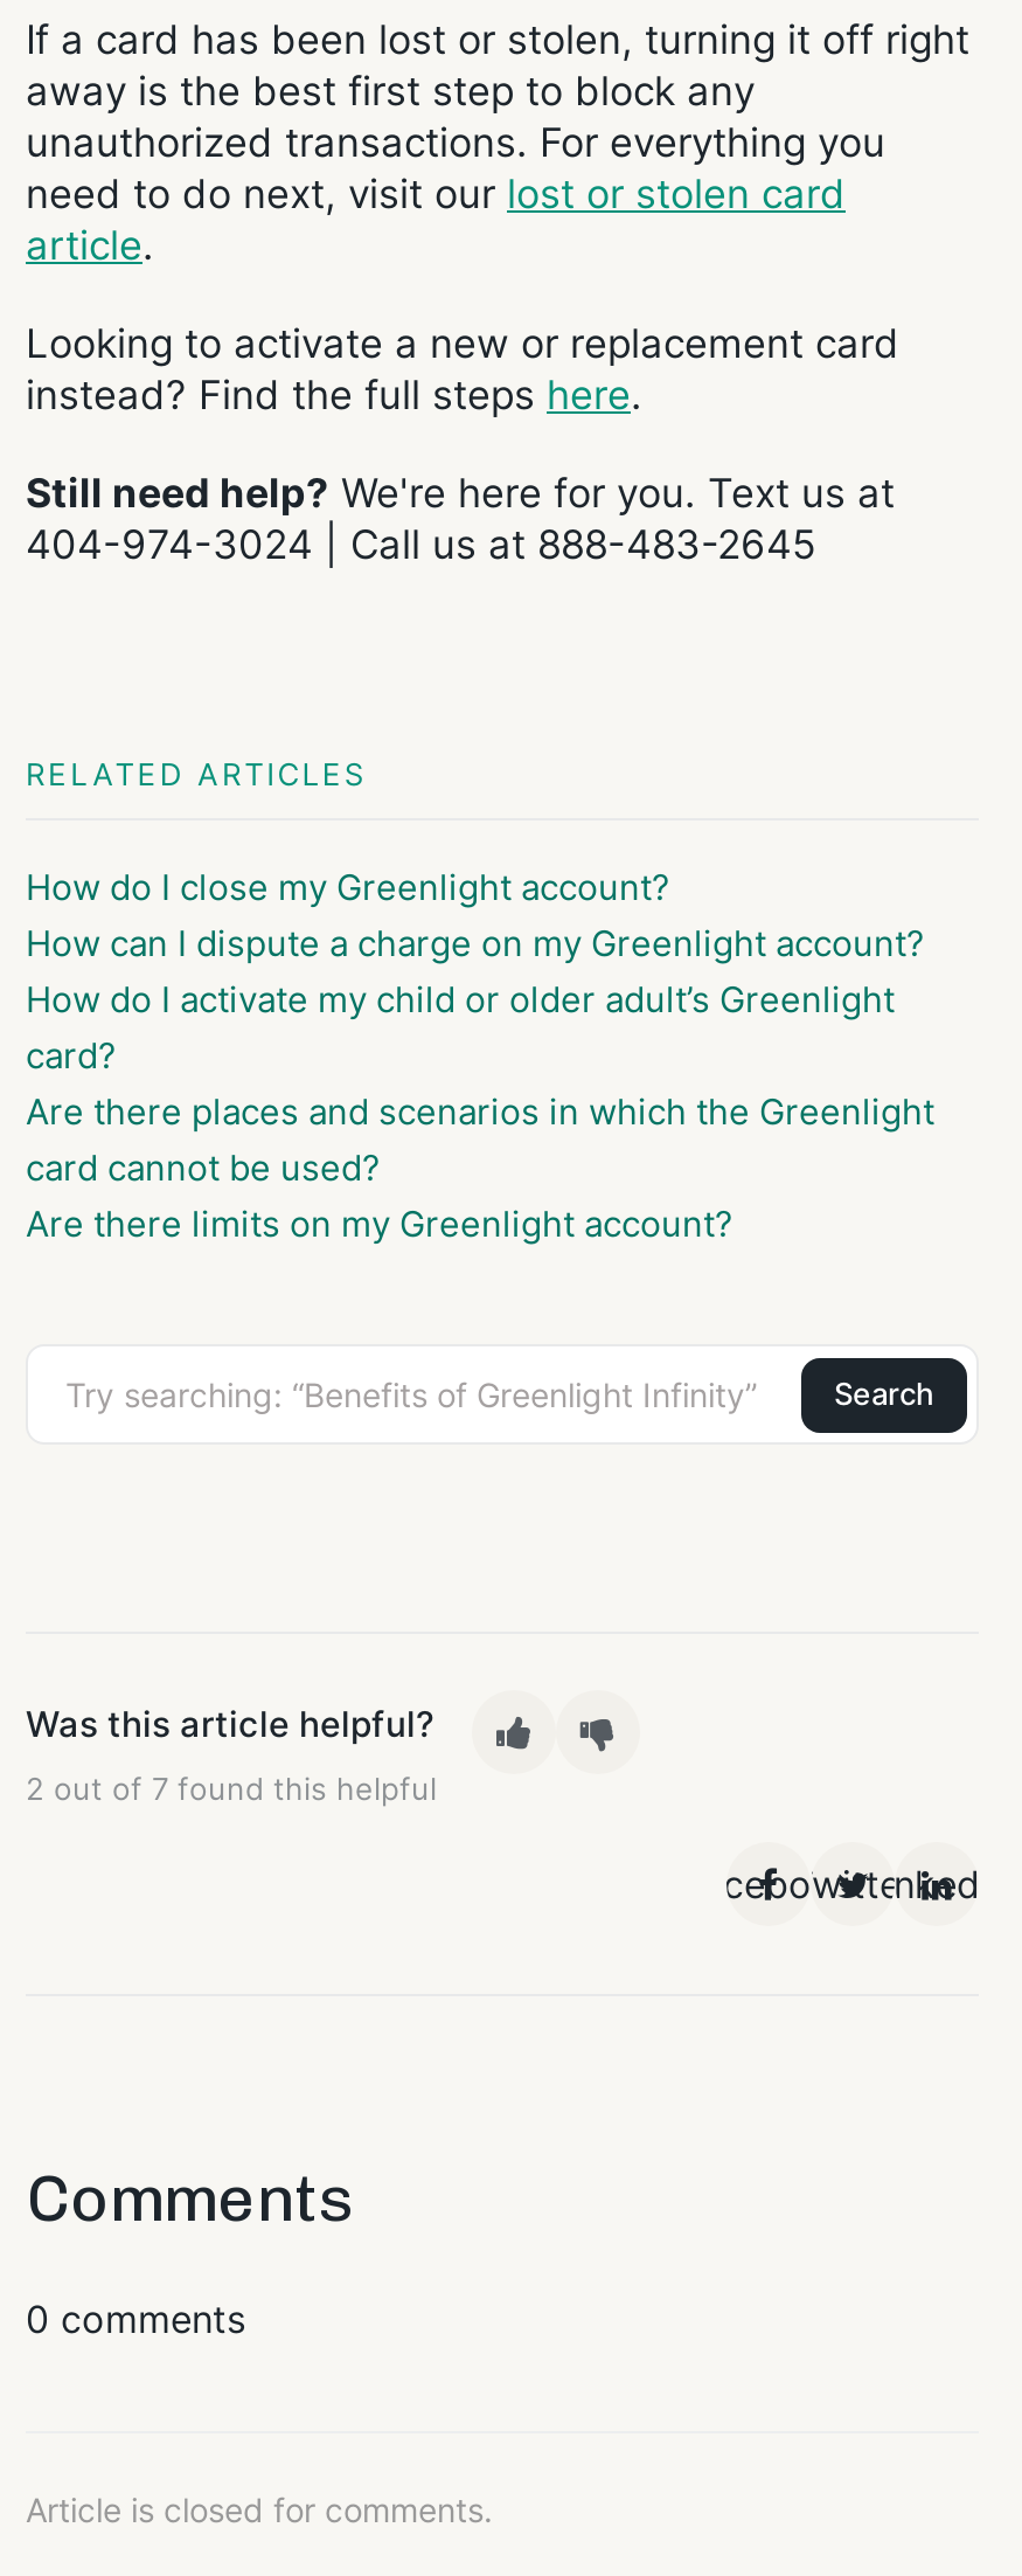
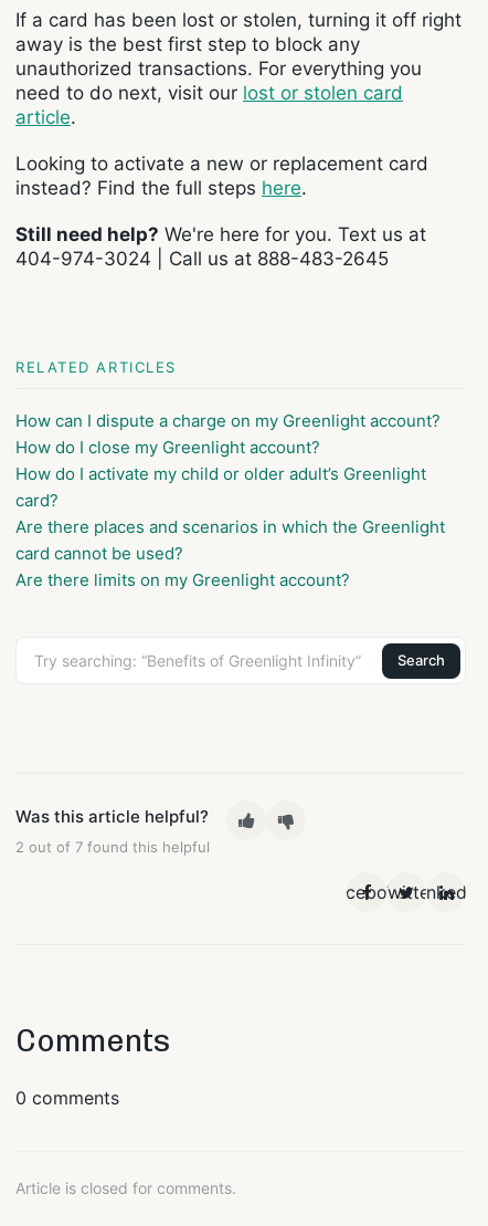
moved down: How do I close my Greenlight account?

moved up: How can I dispute a charge on my Greenlight account?
